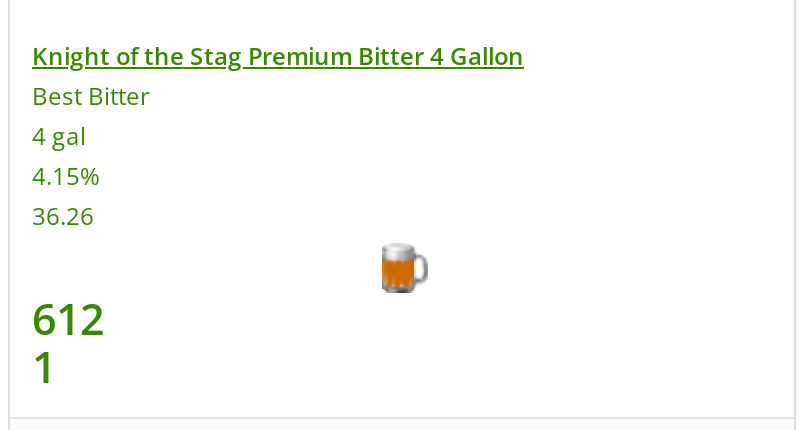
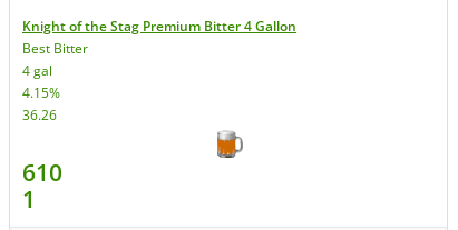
- 612
+ 610
